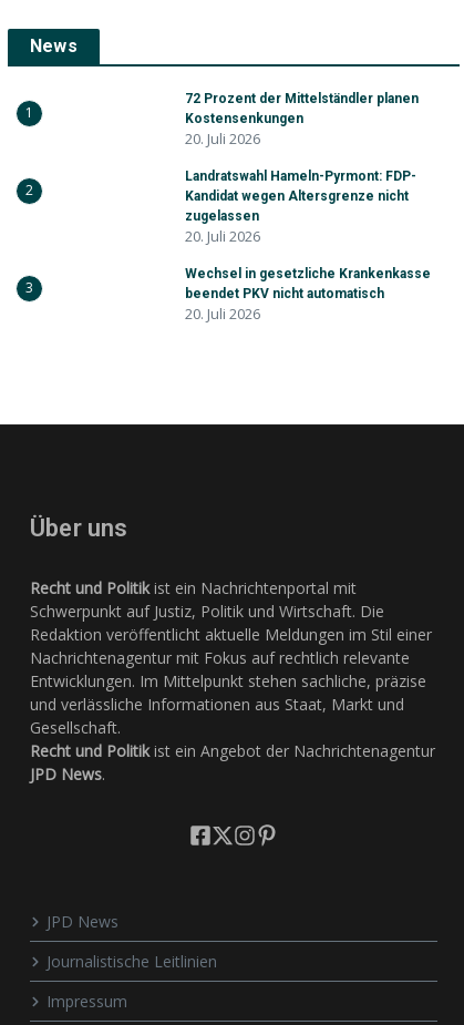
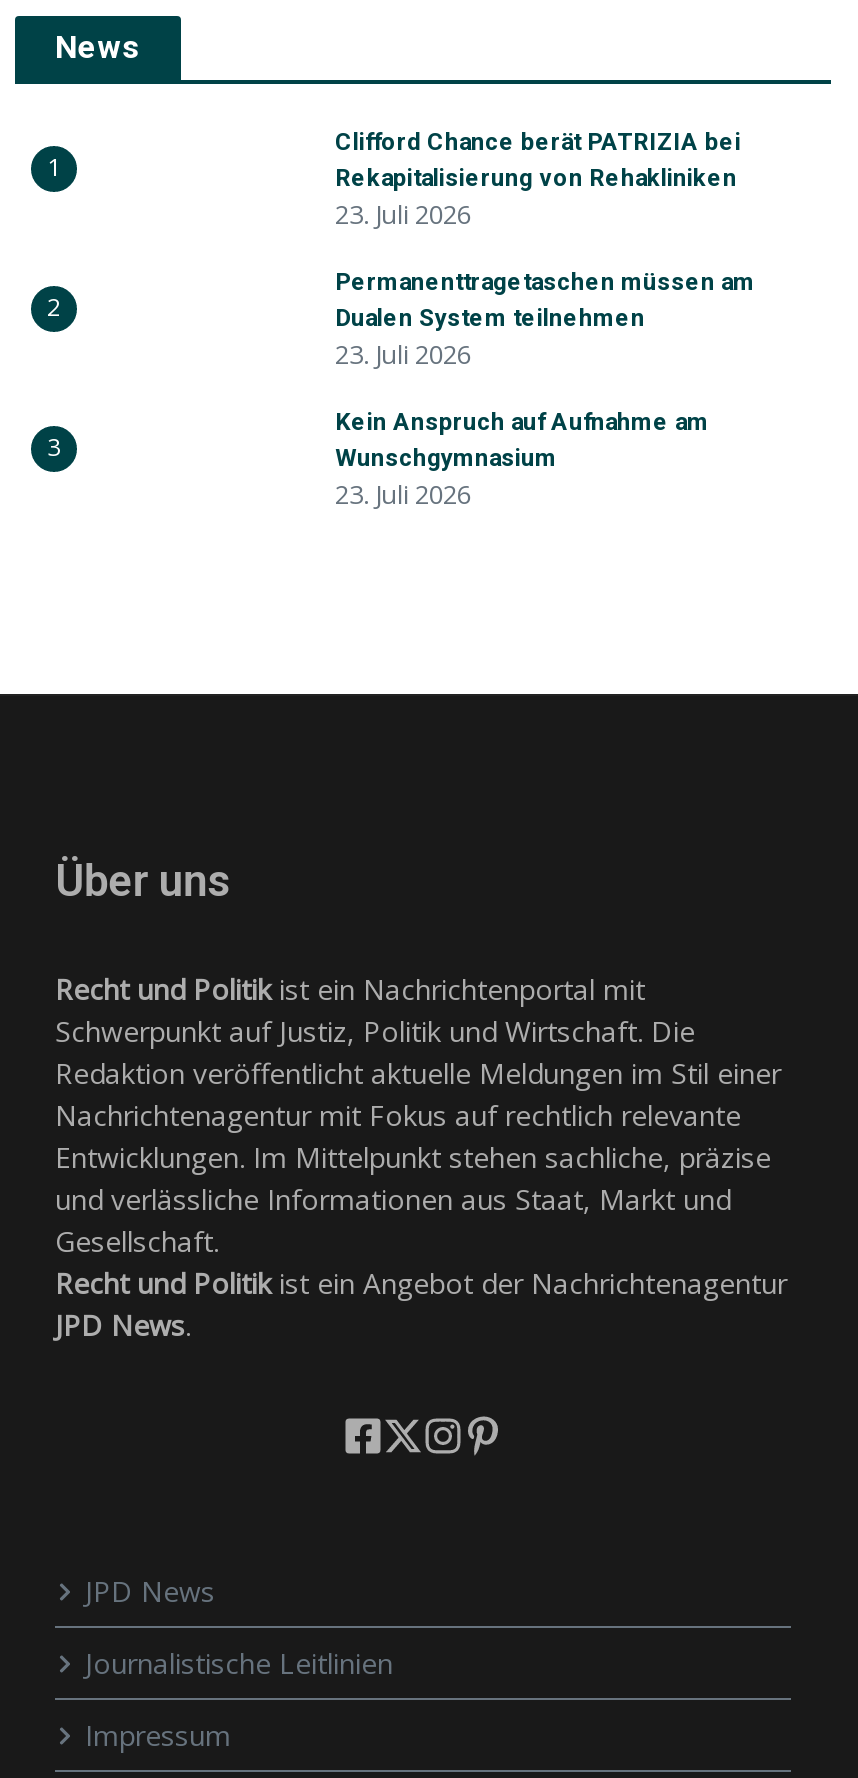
- 72 Prozent der Mittelständler planen
- Kostensenkungen
- 20. Juli 2026
+ Clifford Chance berät PATRIZIA bei
+ Rekapitalisierung von Rehakliniken
+ 23. Juli 2026

- Landratswahl Hameln-Pyrmont: FDP-
- Kandidat wegen Altersgrenze nicht
- zugelassen
- 20. Juli 2026
+ Permanenttragetaschen müssen am
+ Dualen System teilnehmen
+ 23. Juli 2026

- Wechsel in gesetzliche Krankenkasse
- beendet PKV nicht automatisch
- 20. Juli 2026
+ Kein Anspruch auf Aufnahme am
+ Wunschgymnasium
+ 23. Juli 2026
